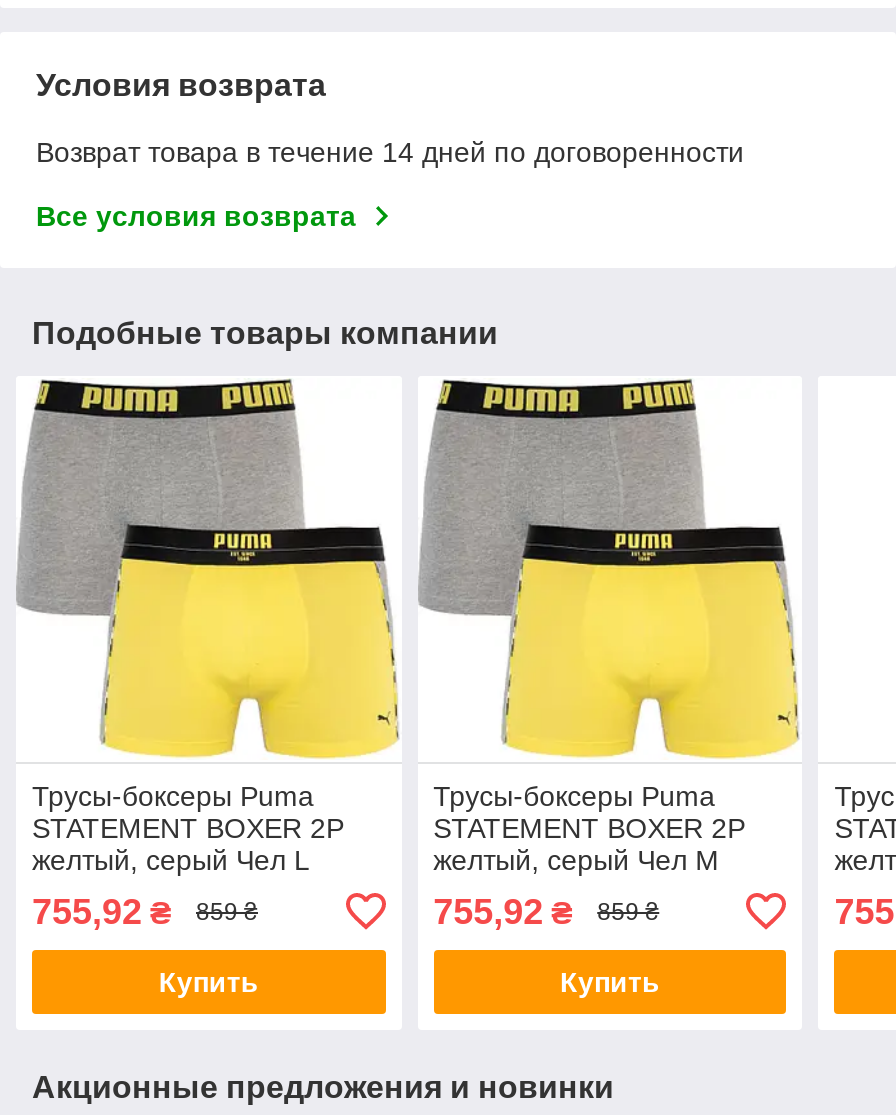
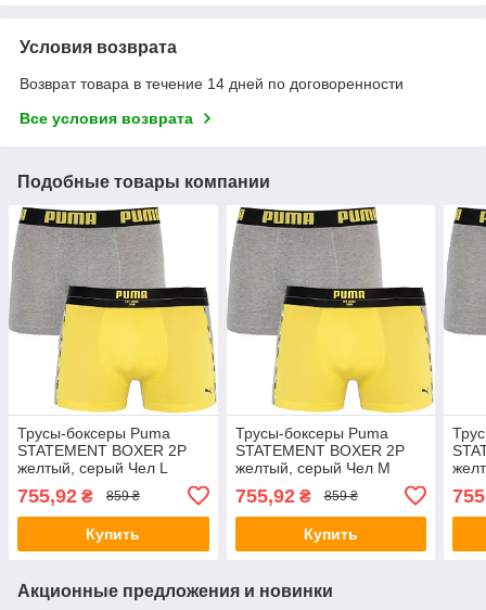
+ [image]
